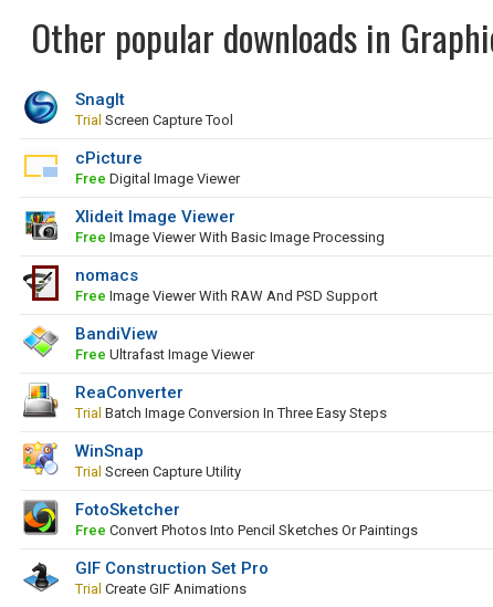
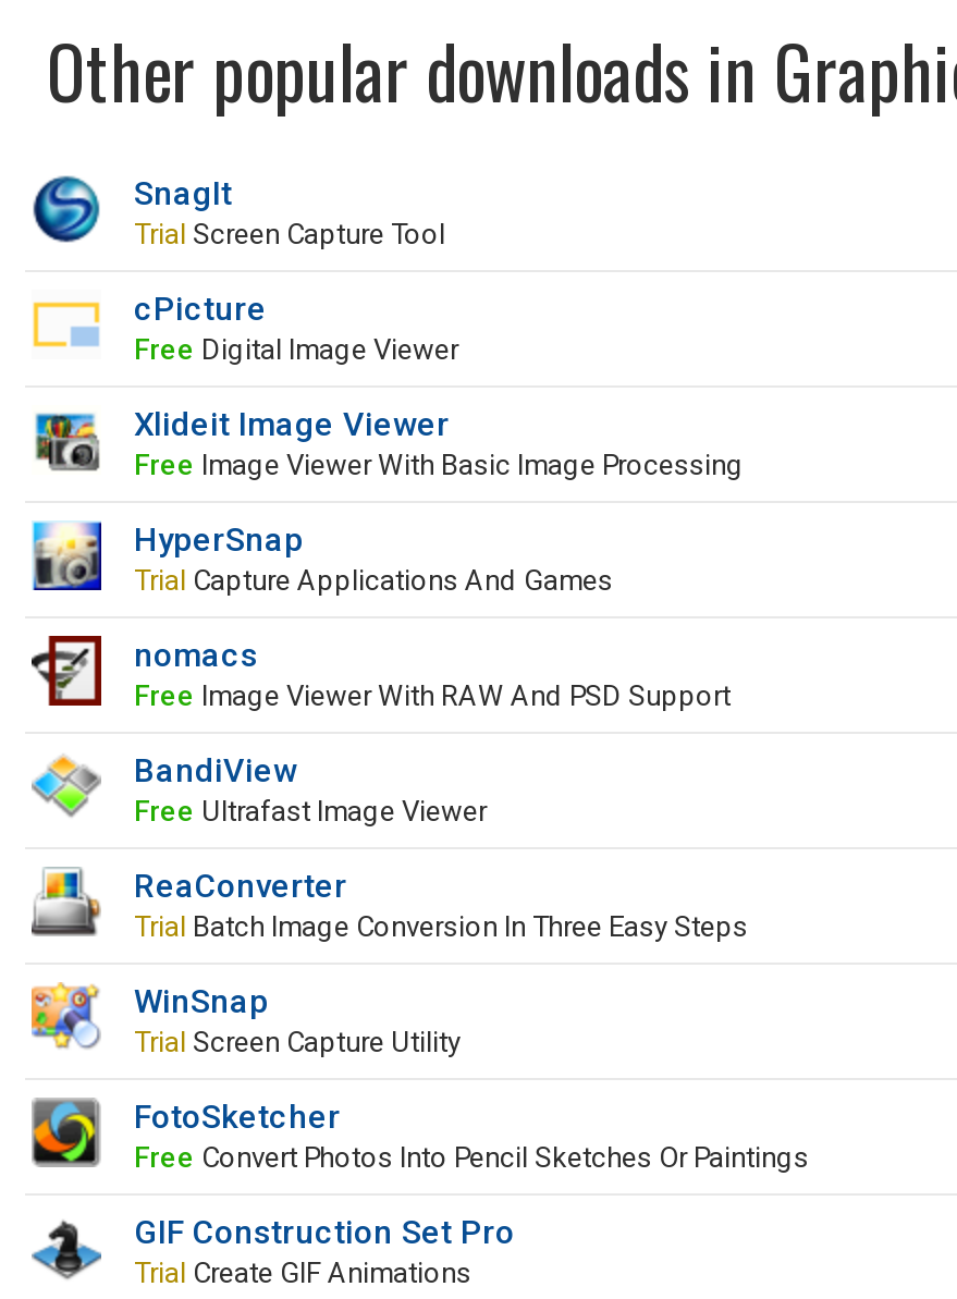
+ [image]
+ HyperSnap
+ Trial Capture Applications And Games
